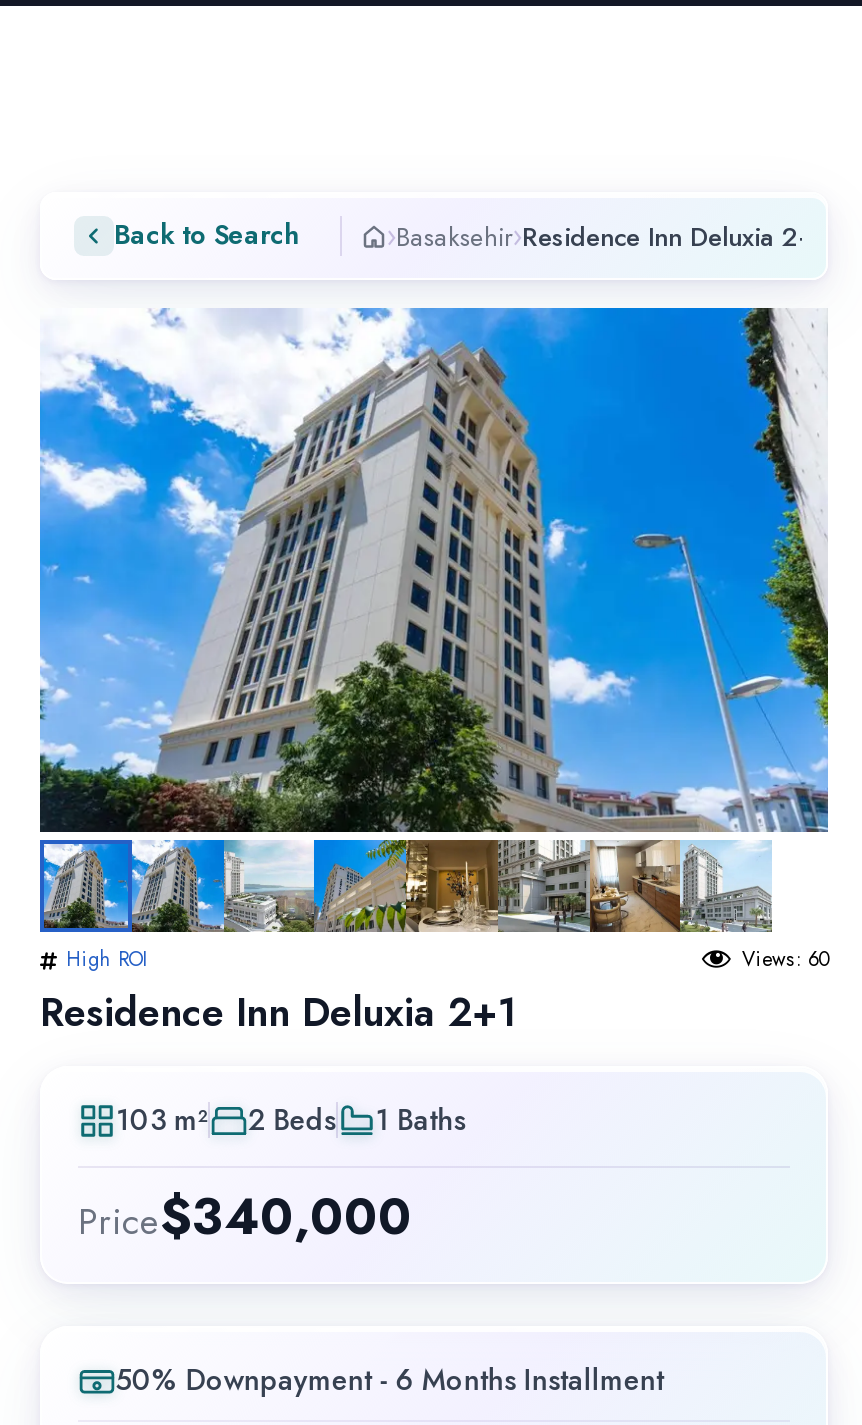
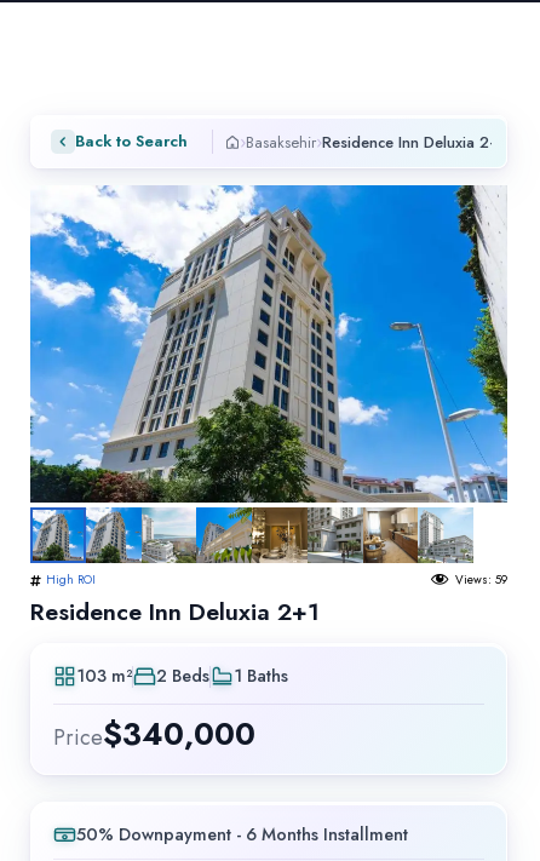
- Views: 60
+ Views: 59
